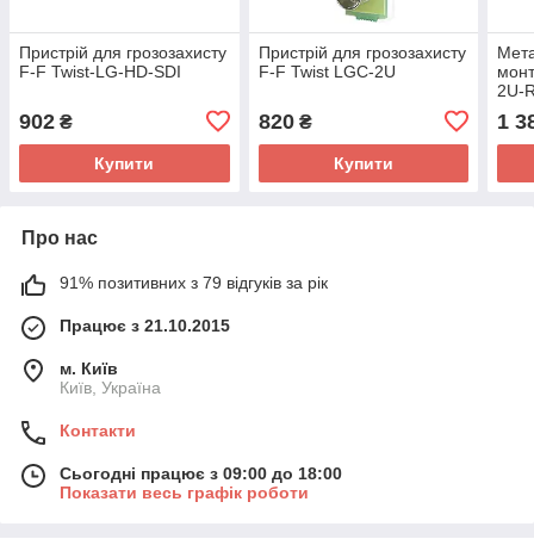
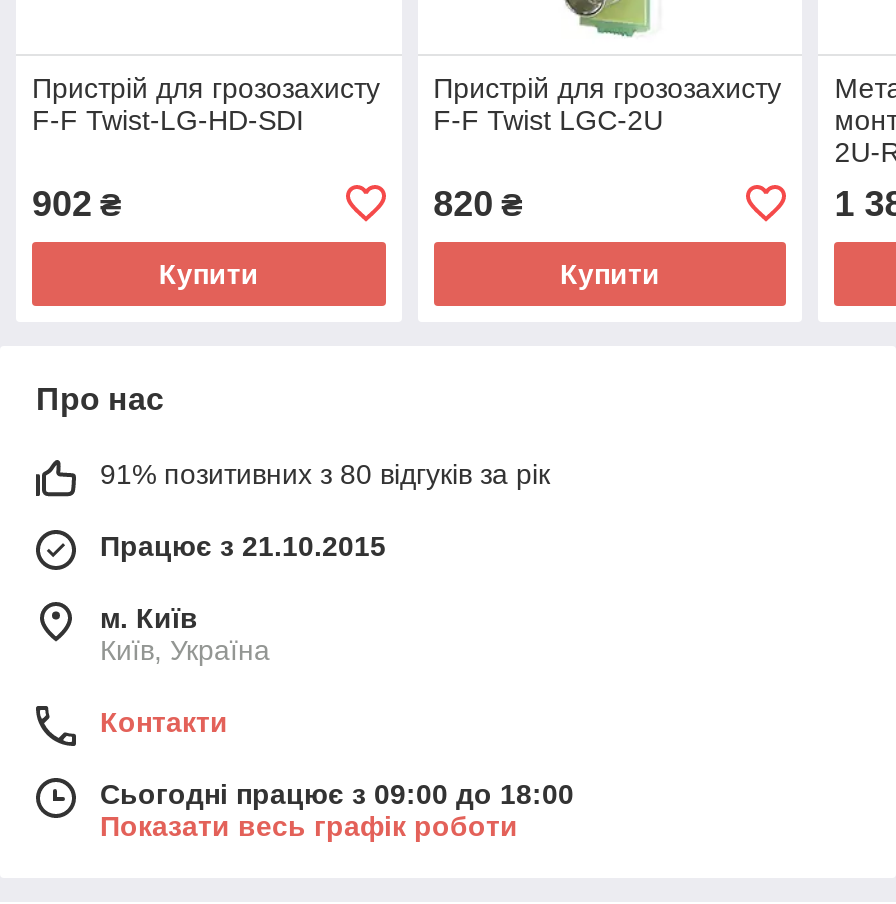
- 91% позитивних з 79 відгуків за рік
+ 91% позитивних з 80 відгуків за рік
